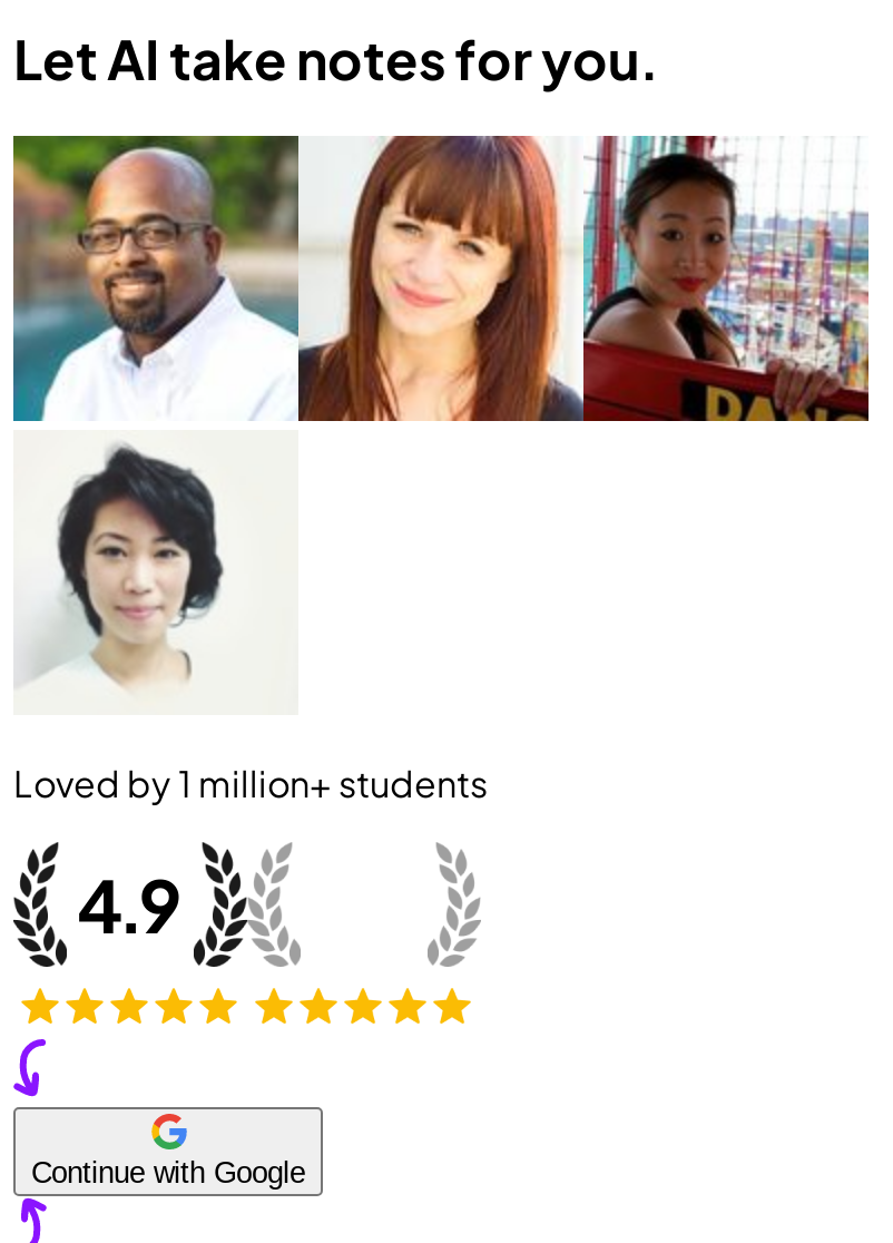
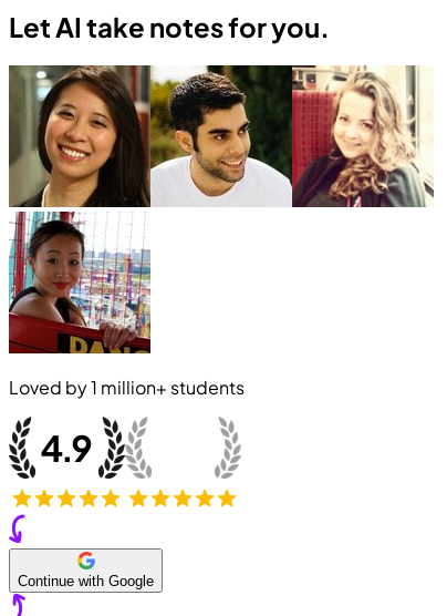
- [image]
+ [image]
